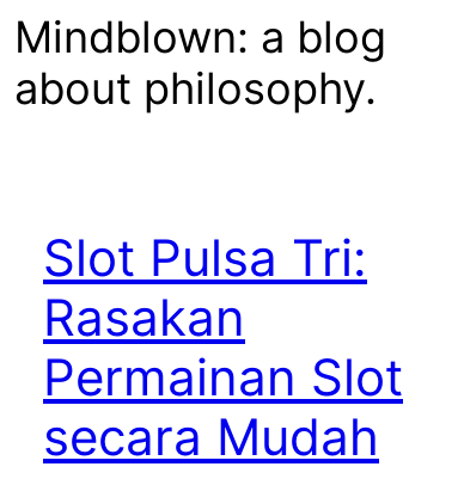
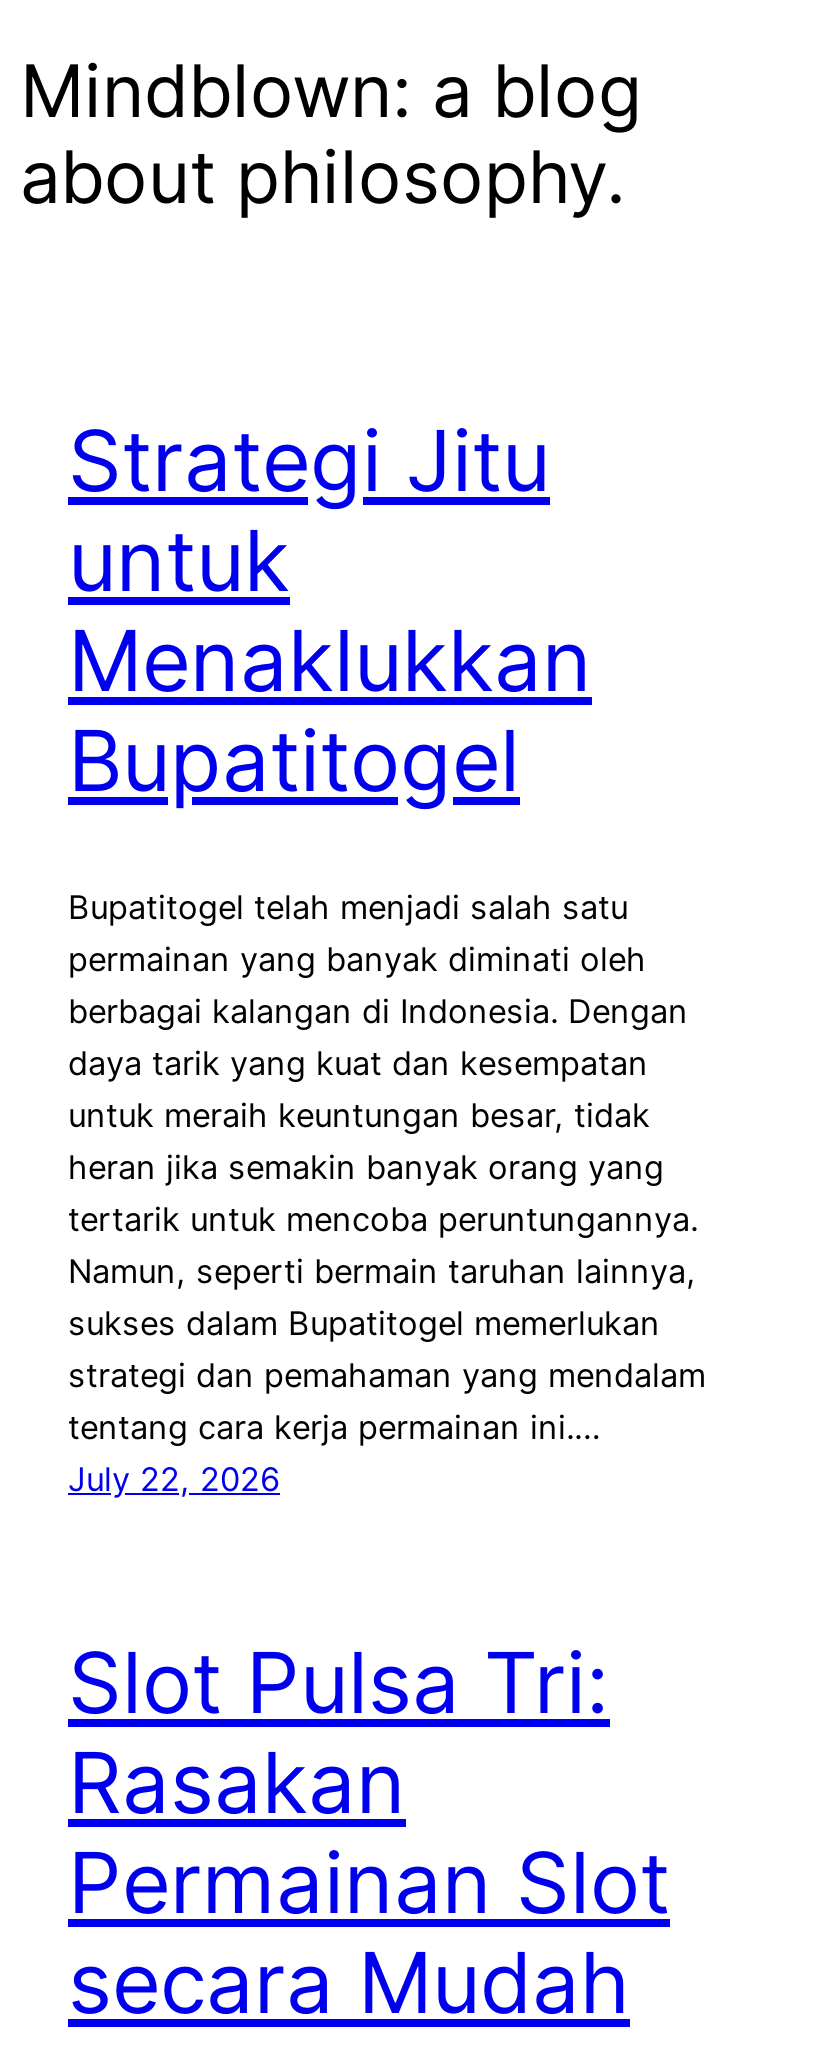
+ Strategi Jitu
+ untuk
+ Menaklukkan
+ Bupatitogel
+ Bupatitogel telah menjadi salah satu
+ permainan yang banyak diminati oleh
+ berbagai kalangan di Indonesia. Dengan
+ daya tarik yang kuat dan kesempatan
+ untuk meraih keuntungan besar, tidak
+ heran jika semakin banyak orang yang
+ tertarik untuk mencoba peruntungannya.
+ Namun, seperti bermain taruhan lainnya,
+ sukses dalam Bupatitogel memerlukan
+ strategi dan pemahaman yang mendalam
+ tentang cara kerja permainan ini.…
+ July 22, 2026
